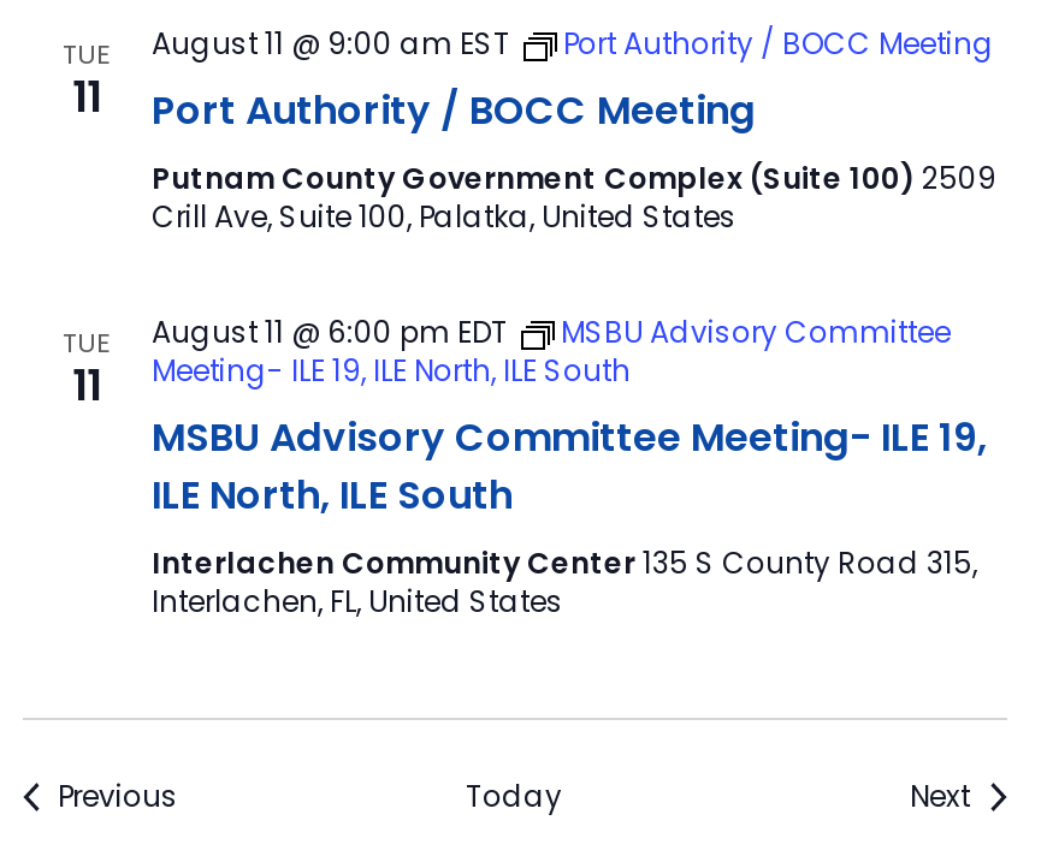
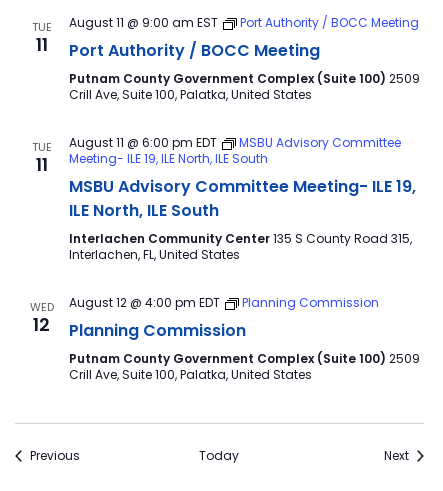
+ WED
+ 12

+ August 12 @ 4:00 pm EDT
+ Planning Commission
+ Planning Commission
+ Putnam County Government Complex (Suite 100) 2509
+ Crill Ave, Suite 100, Palatka, United States
